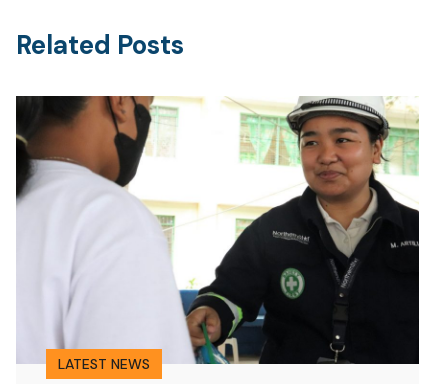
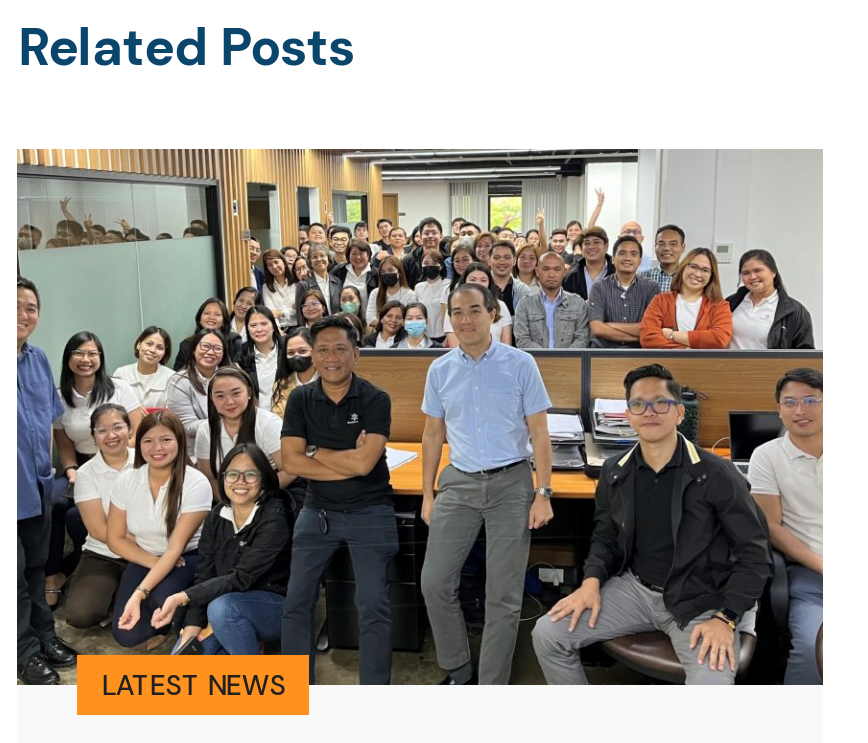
- [image]
+ [image]
